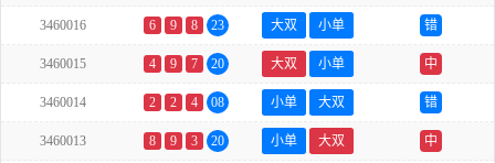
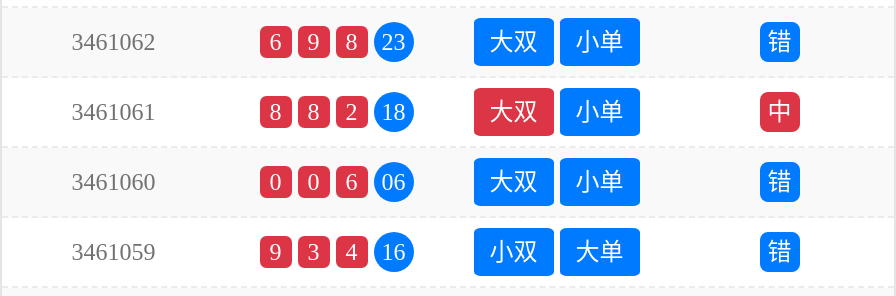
- 3460016
+ 3461062

- 3460015
+ 3461061

- 4
+ 8

- 9
+ 8

- 7
+ 2

- 20
+ 18

- 3460014
- 2
- 2
- 4
- 08
+ 3461060
+ 0
+ 0
+ 6
+ 06
+ 大双

- 大双

- 3460013
- 8
+ 3461059

- 20
- 小单
- 大双
- 中
+ 4
+ 16
+ 小双
+ 大单
+ 错
